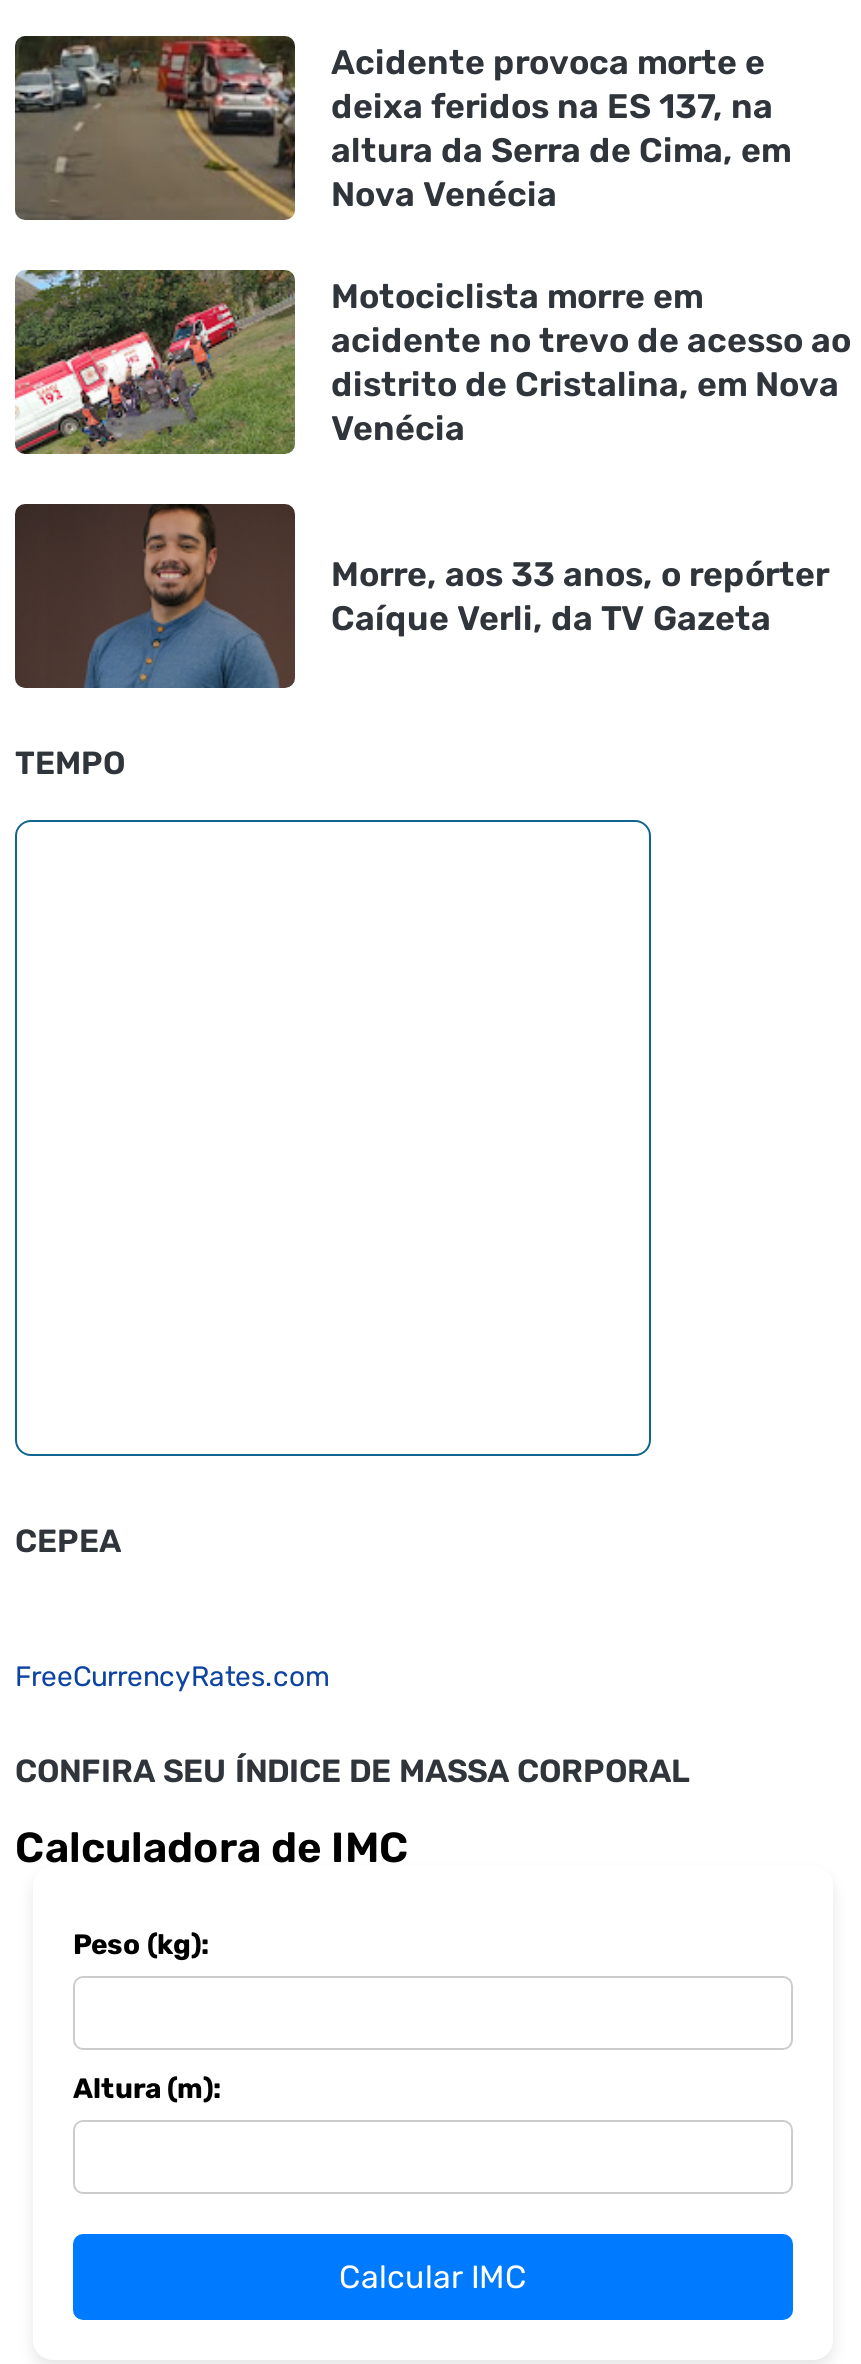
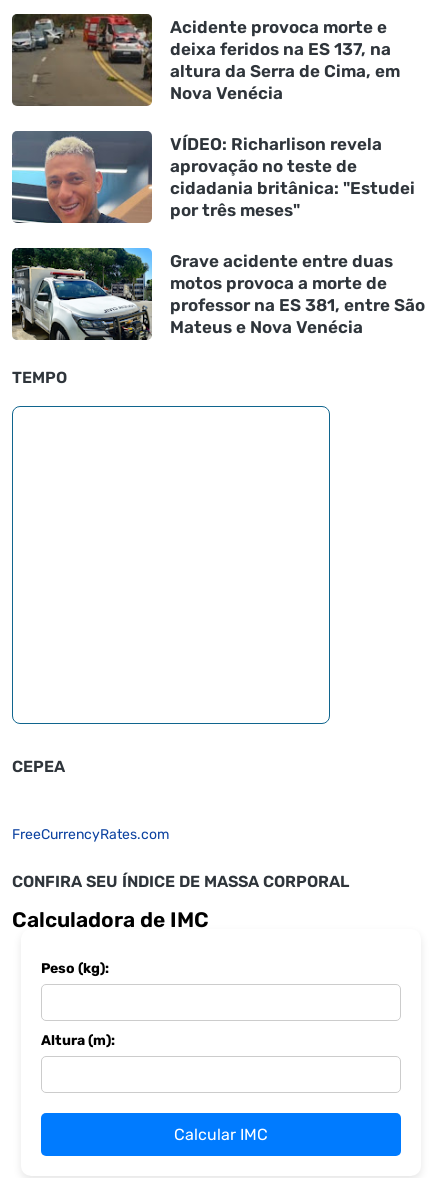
- [image]
- Motociclista morre em
- acidente no trevo de acesso ao
- distrito de Cristalina, em Nova
- Venécia
+ [image]
+ VÍDEO: Richarlison revela
+ aprovação no teste de
+ cidadania britânica: "Estudei
+ por três meses"

- [image]
- Morre, aos 33 anos, o repórter
- Caíque Verli, da TV Gazeta
+ [image]
+ Grave acidente entre duas
+ motos provoca a morte de
+ professor na ES 381, entre São
+ Mateus e Nova Venécia
